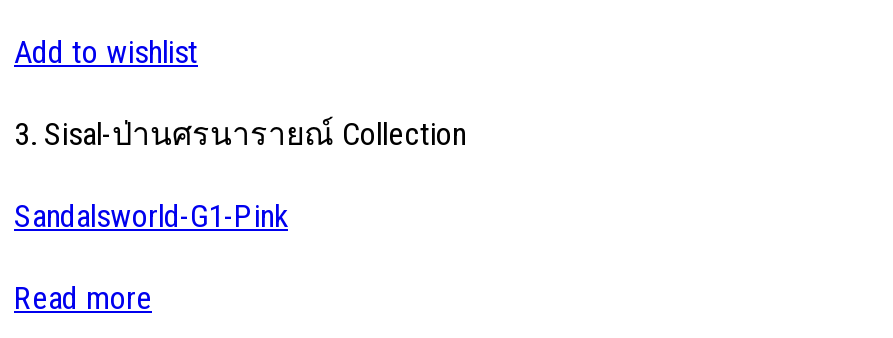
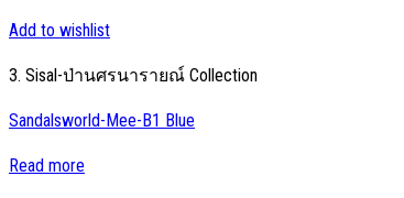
- Sandalsworld-G1-Pink
+ Sandalsworld-Mee-B1 Blue
